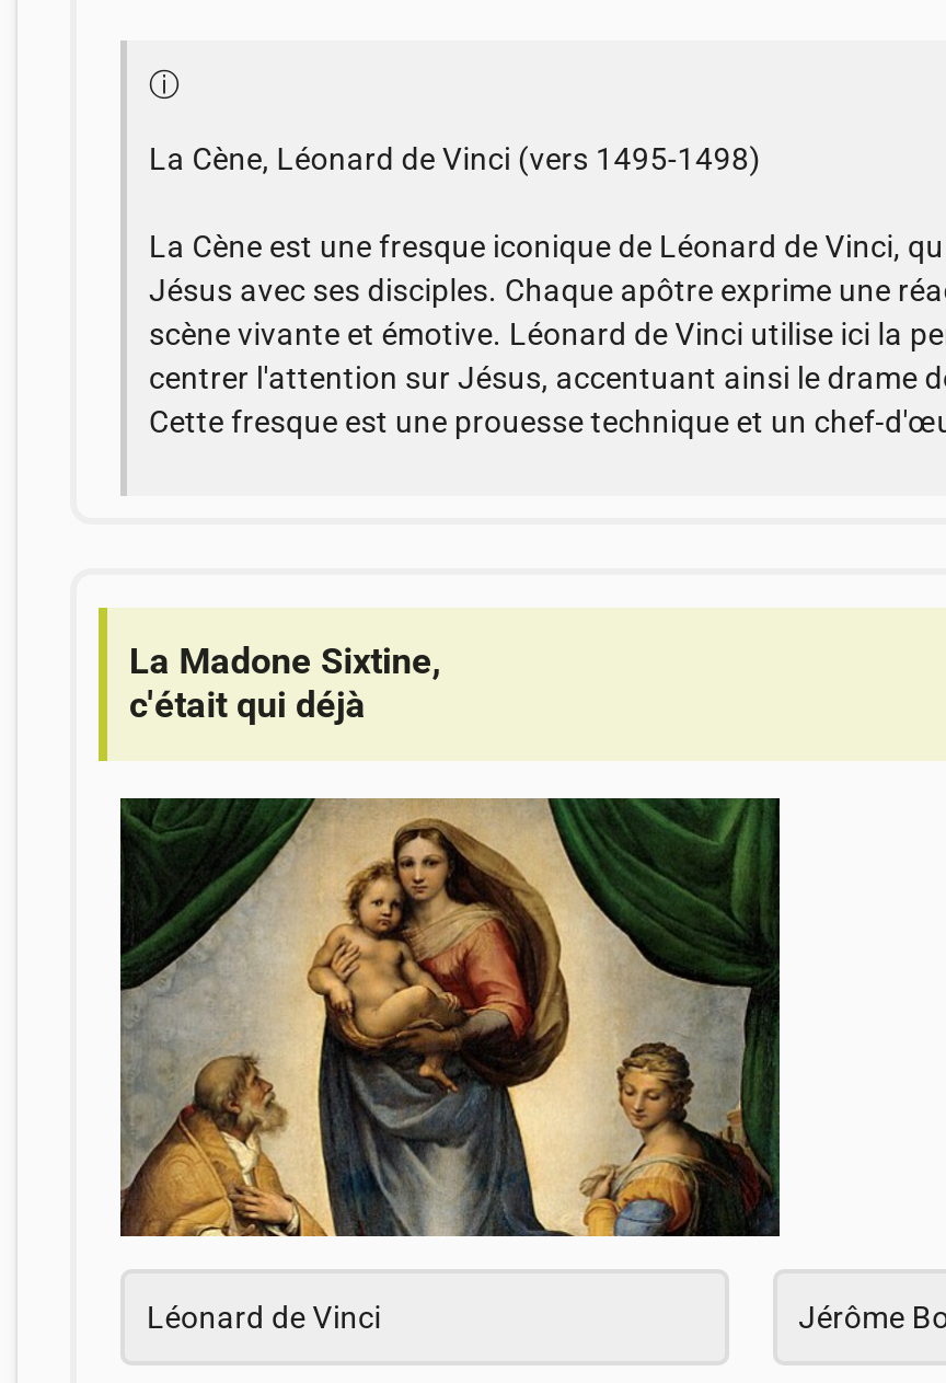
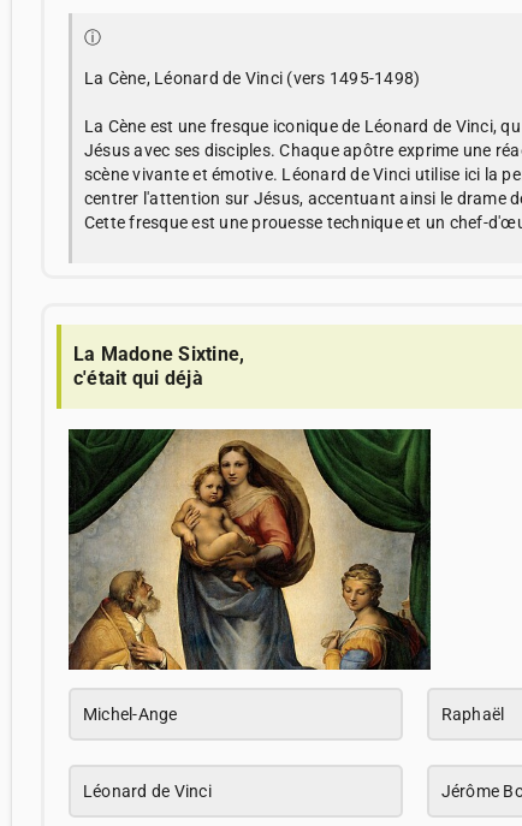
+ Michel-Ange
+ Raphaël
